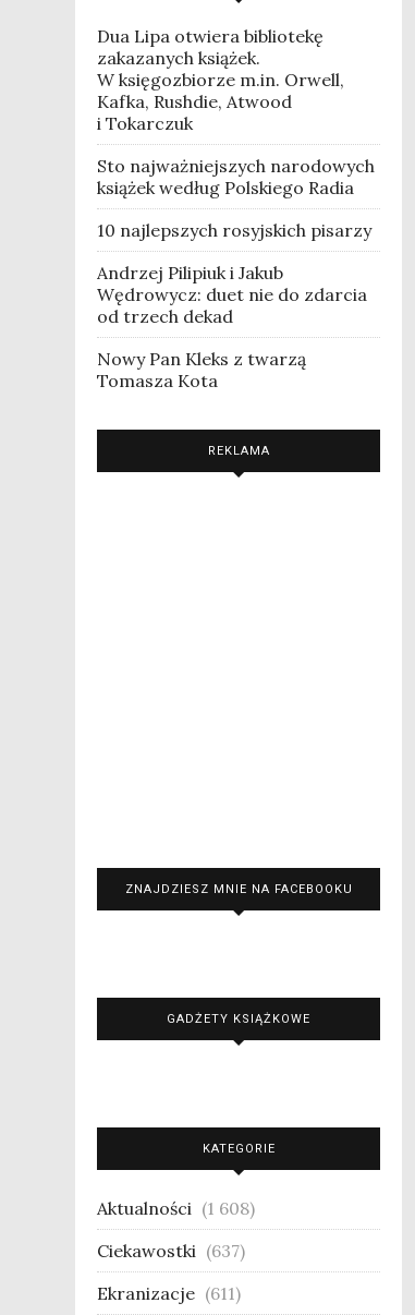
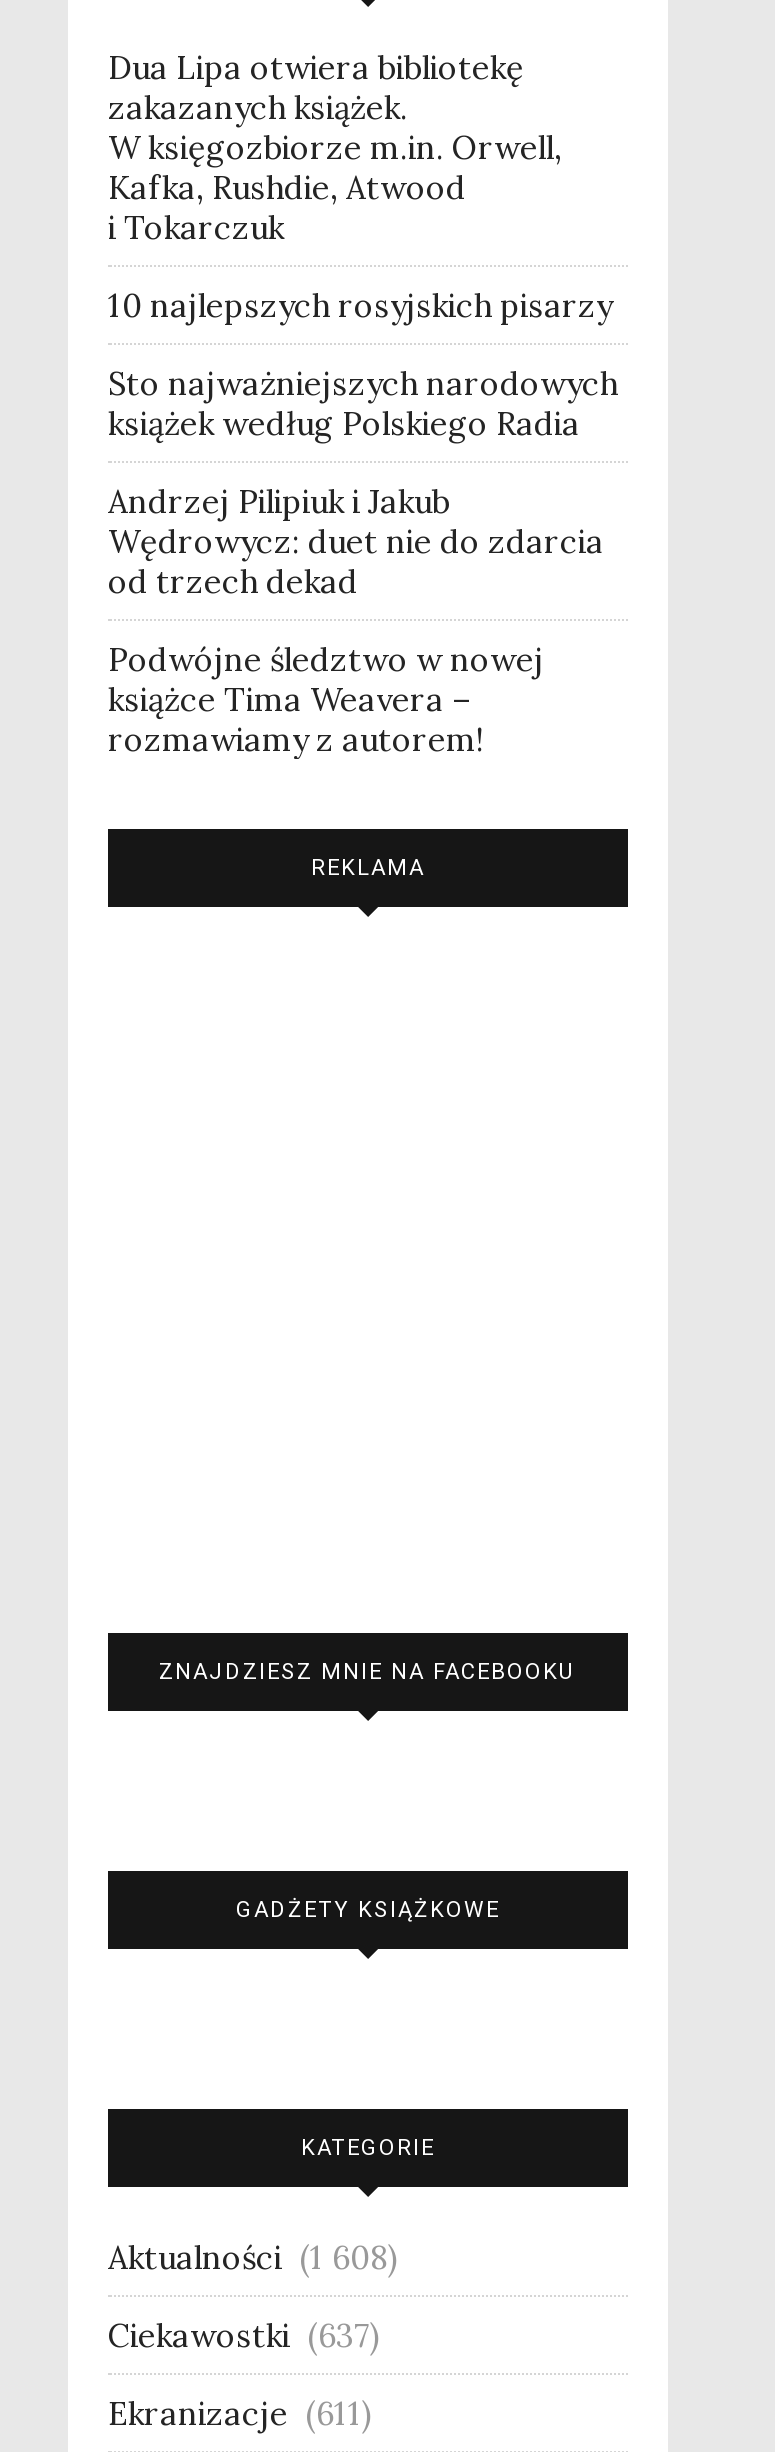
moved down: Sto najważniejszych narodowych | książek według Polskiego Radia

moved up: 10 najlepszych rosyjskich pisarzy

- Nowy Pan Kleks z twarzą
- Tomasza Kota
+ Podwójne śledztwo w nowej
+ książce Tima Weavera –
+ rozmawiamy z autorem!
